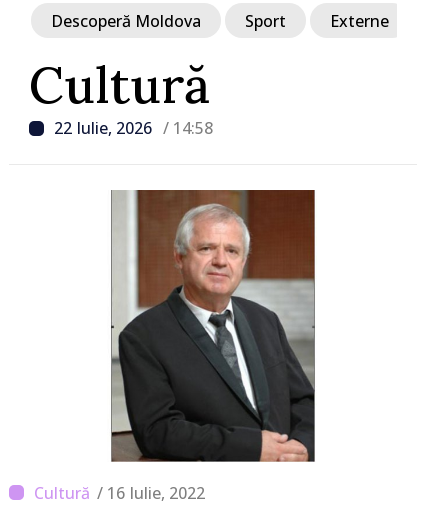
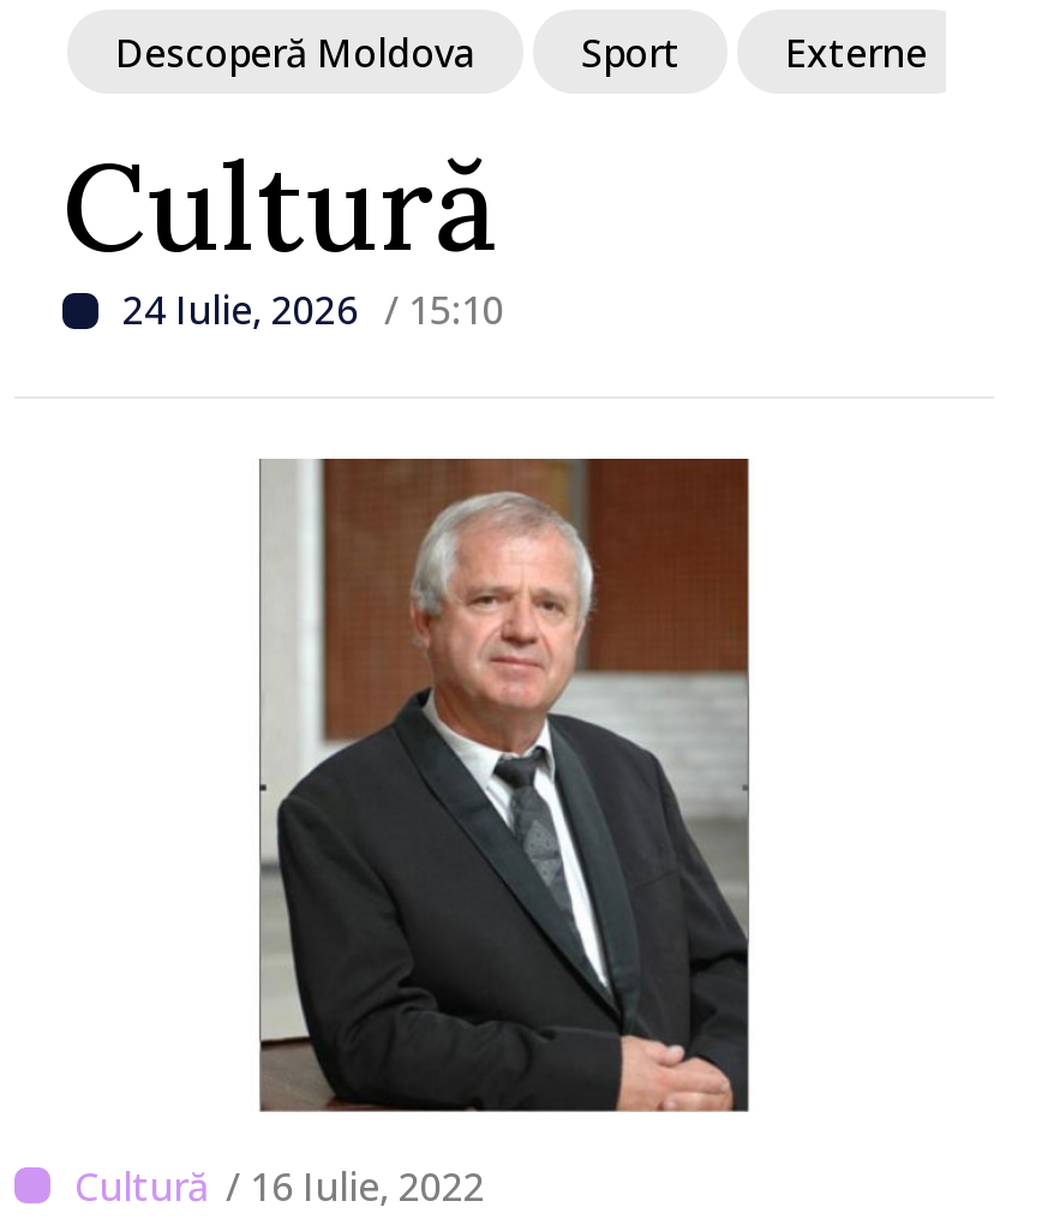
- 22 Iulie, 2026 / 14:58
+ 24 Iulie, 2026 / 15:10
